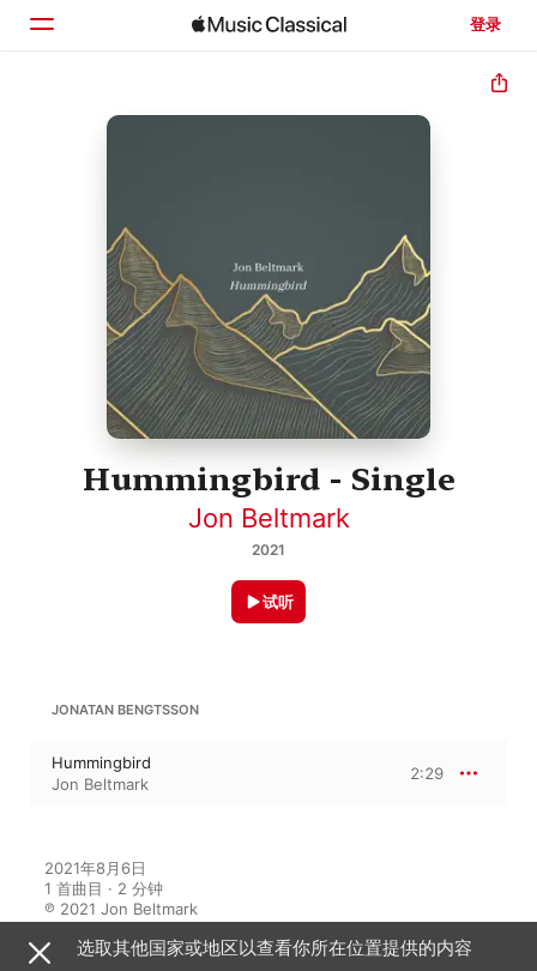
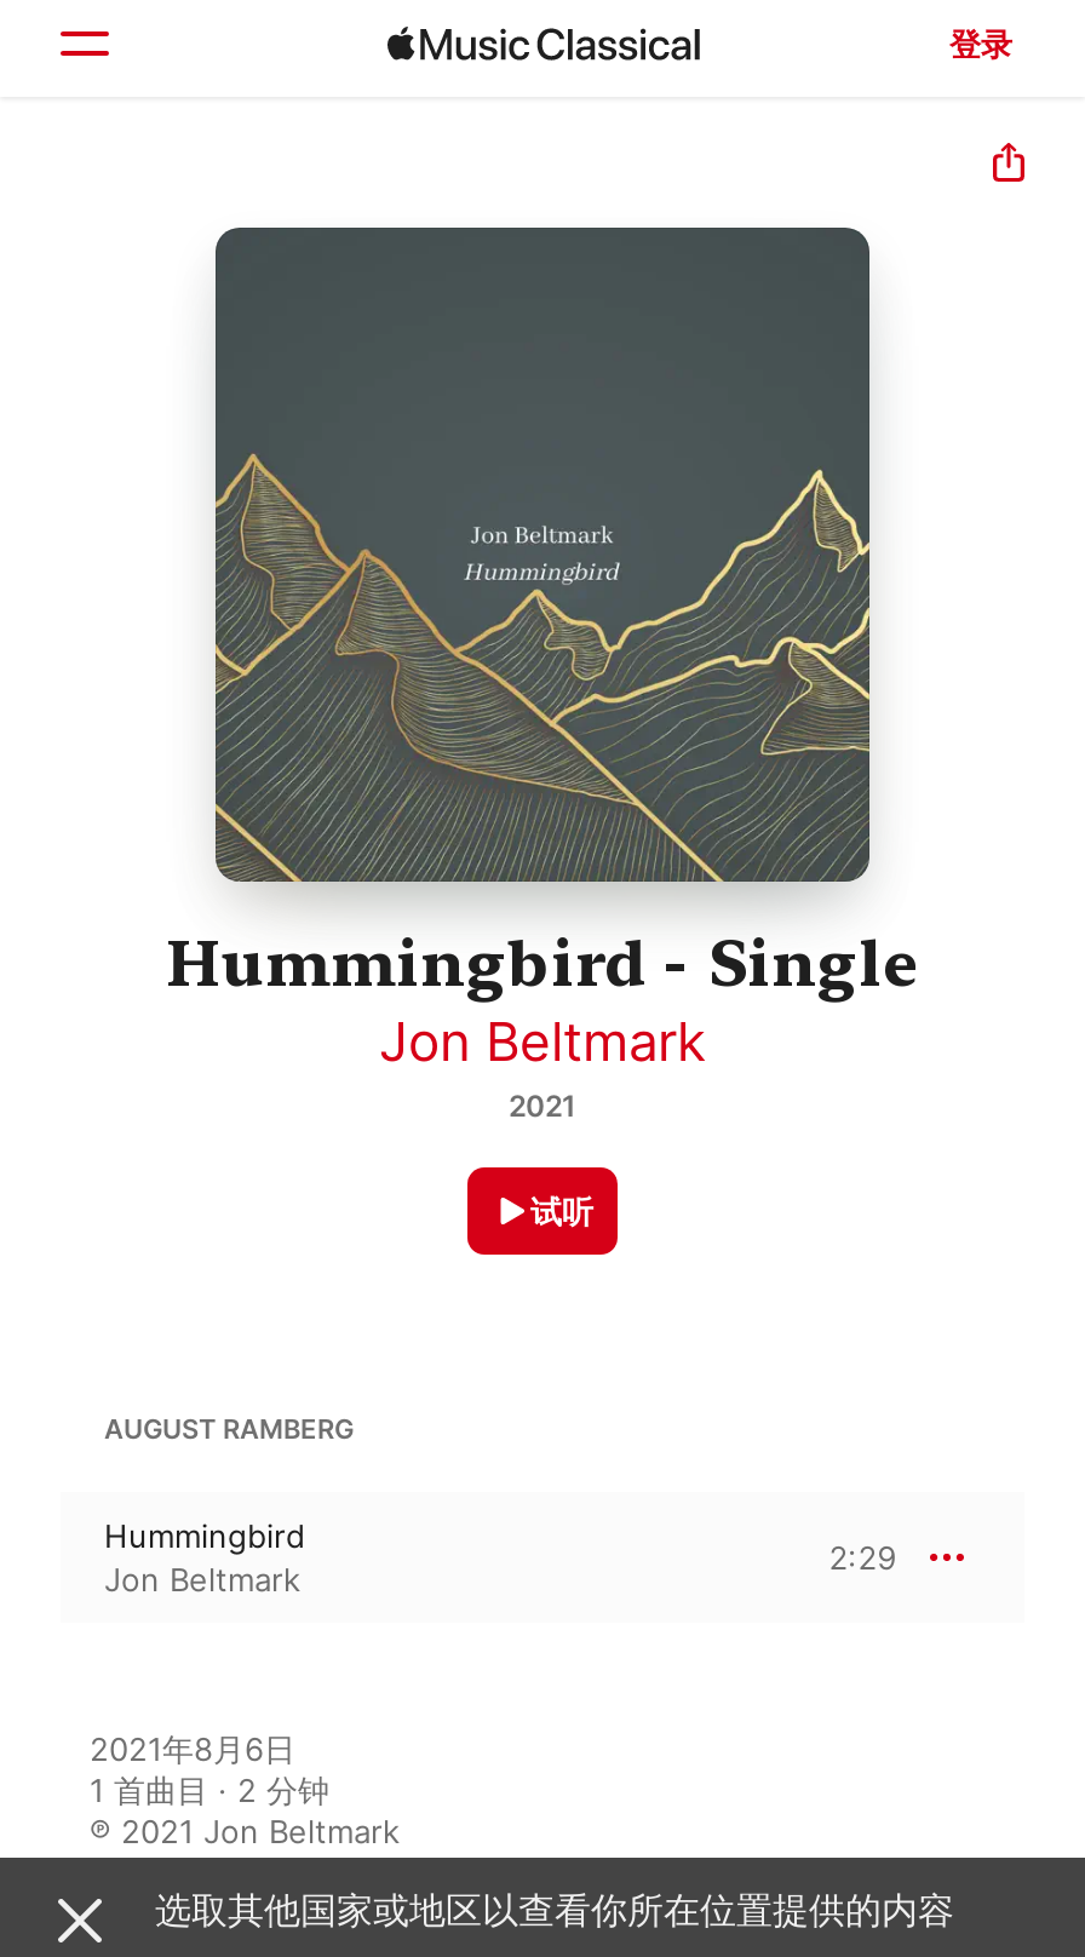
- JONATAN BENGTSSON
+ AUGUST RAMBERG
